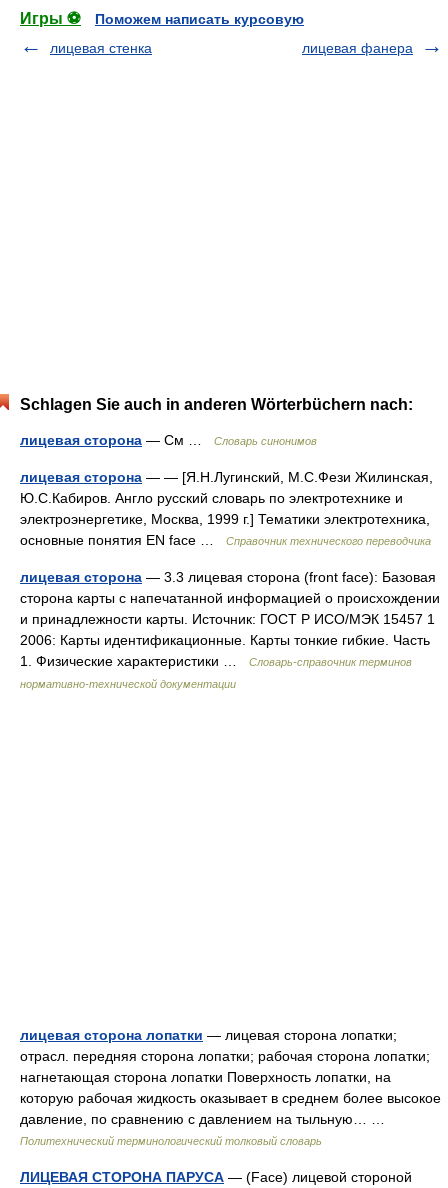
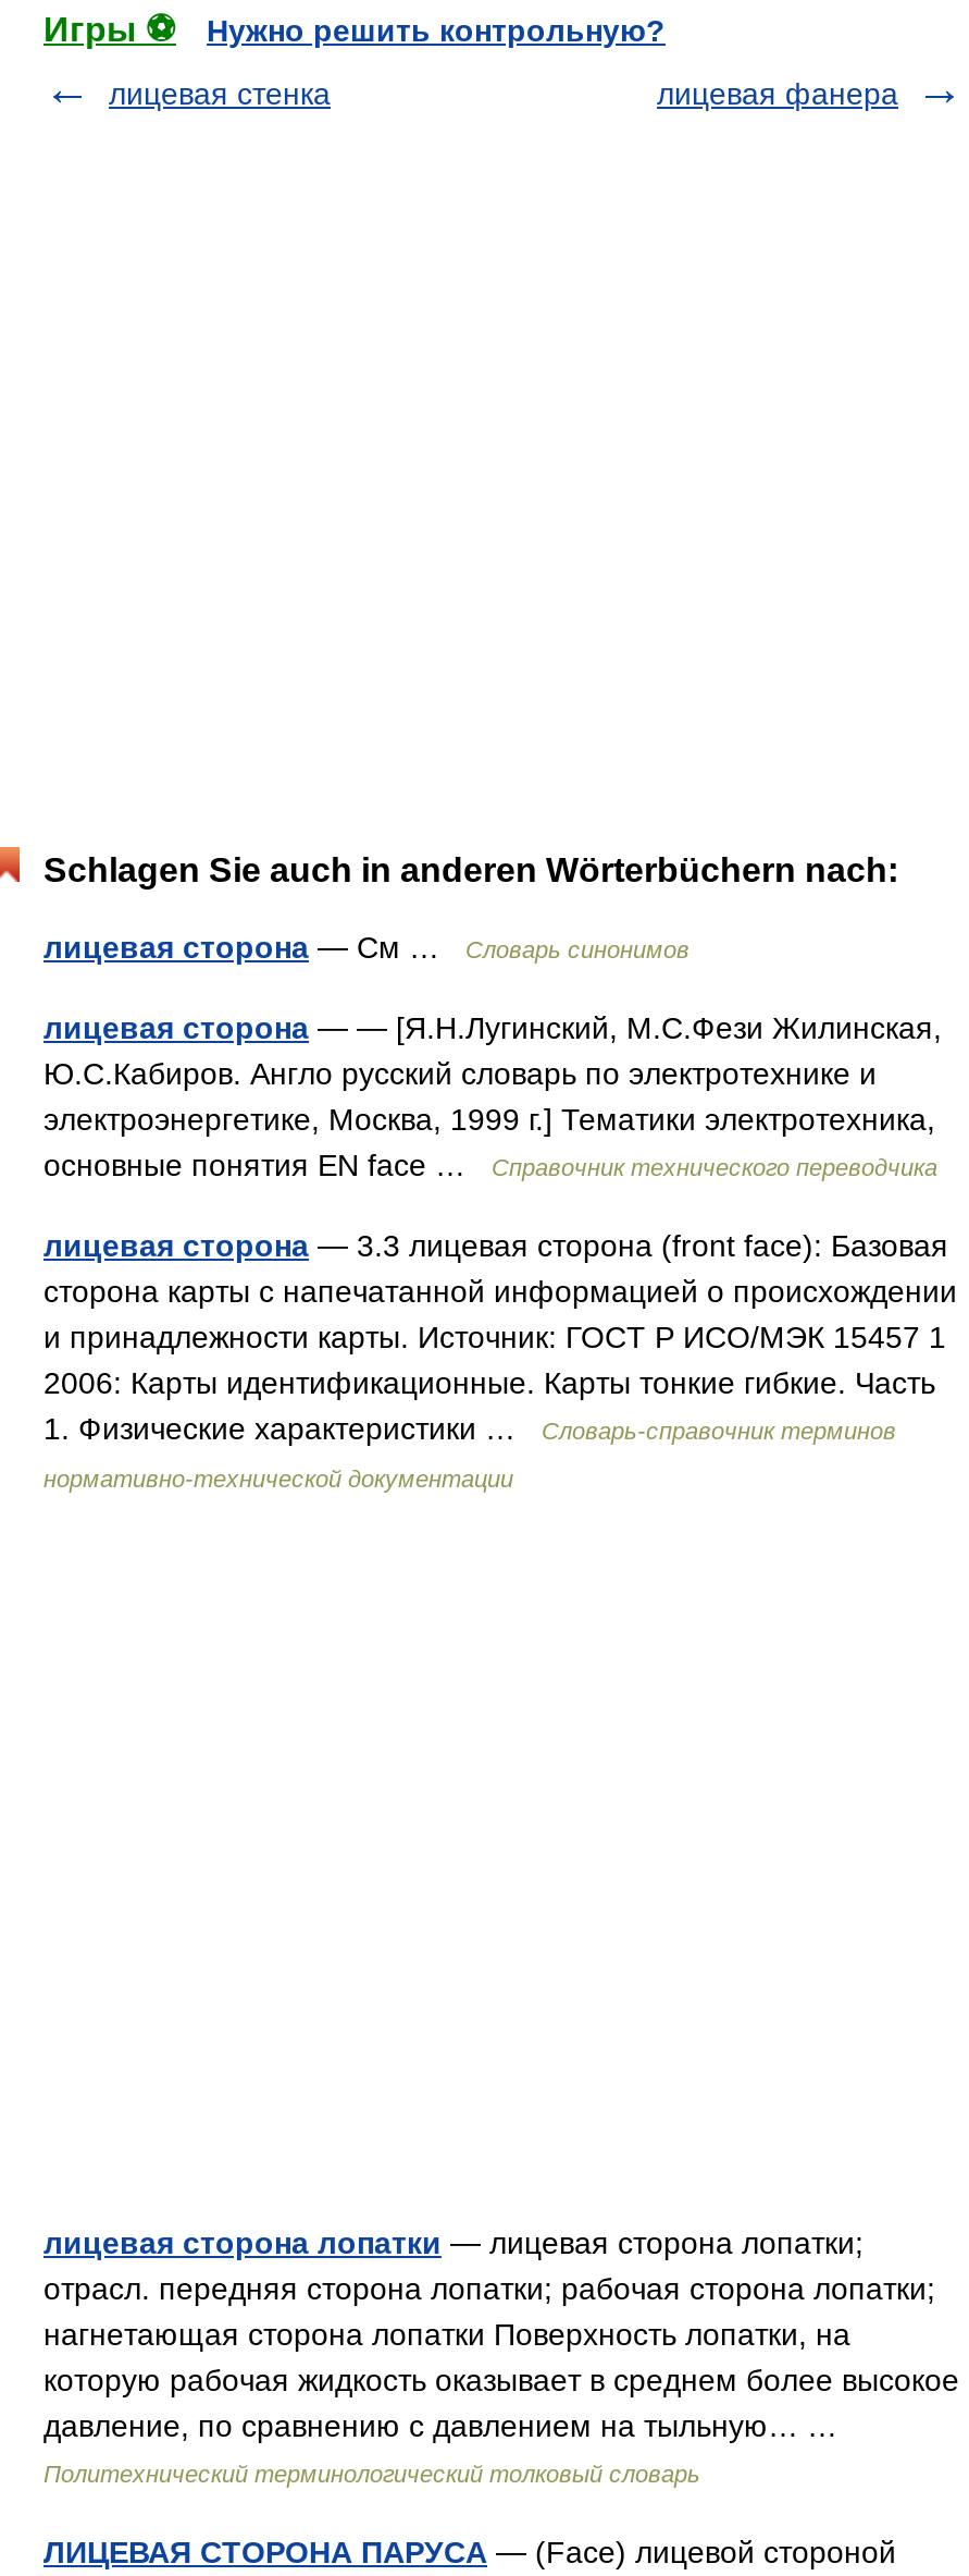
- Поможем написать курсовую
+ Нужно решить контрольную?
